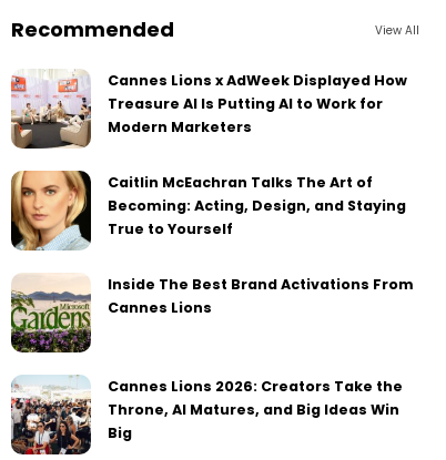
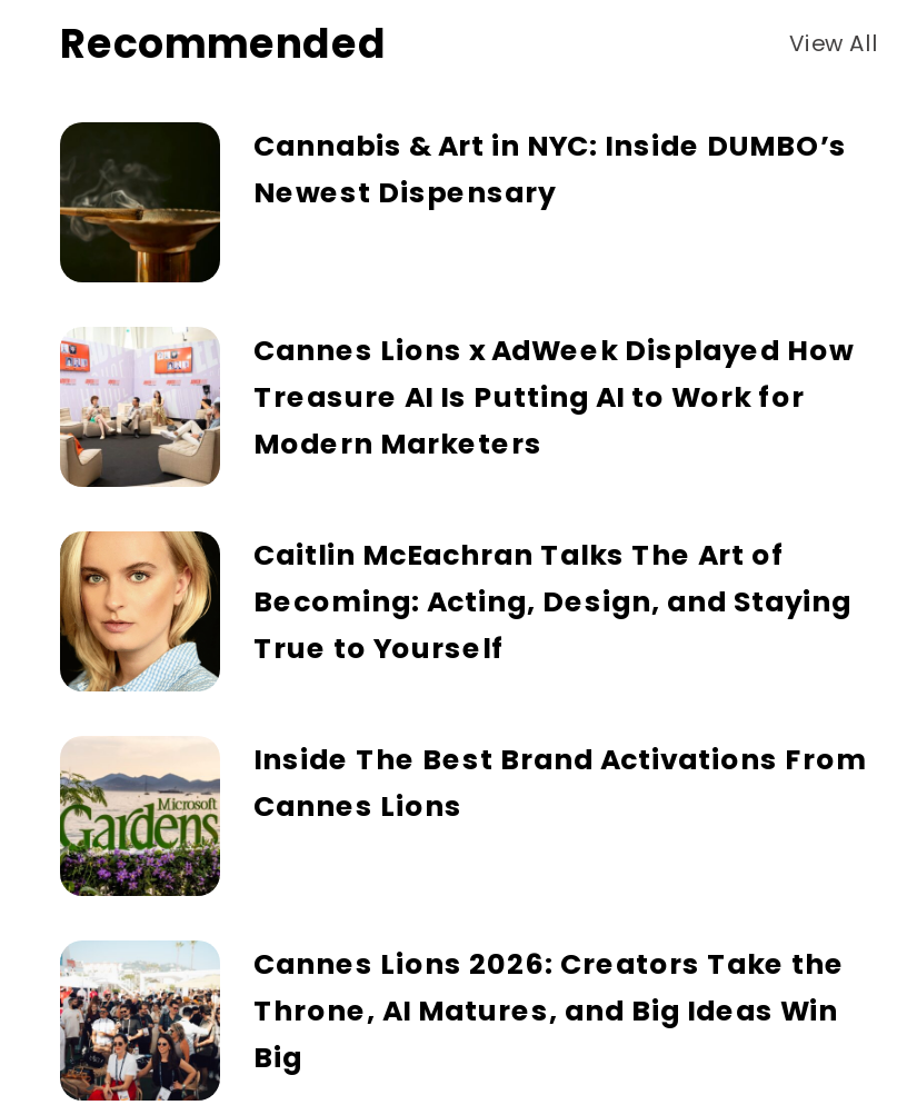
+ [image]
+ Cannabis & Art in NYC: Inside DUMBO’s
+ Newest Dispensary
